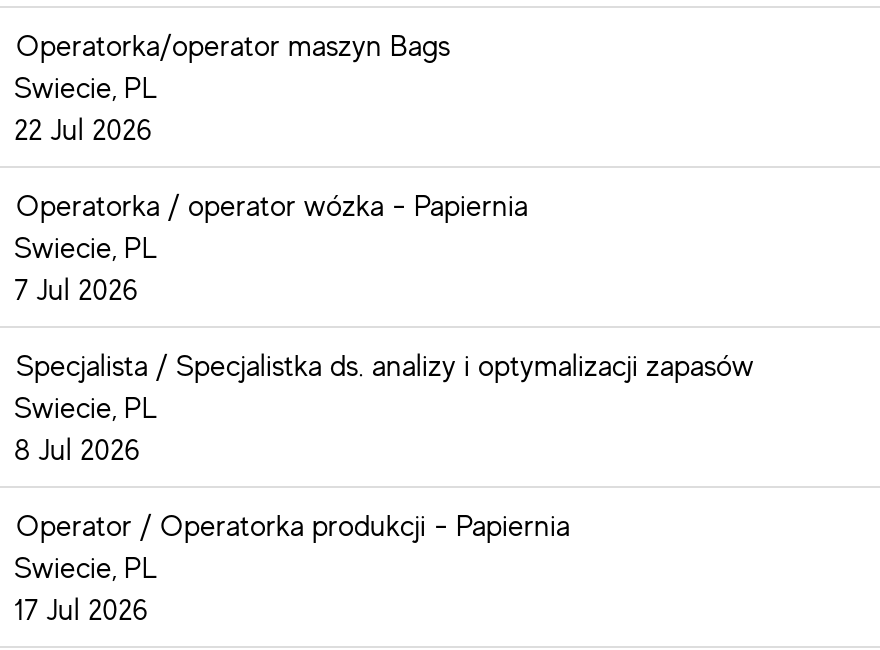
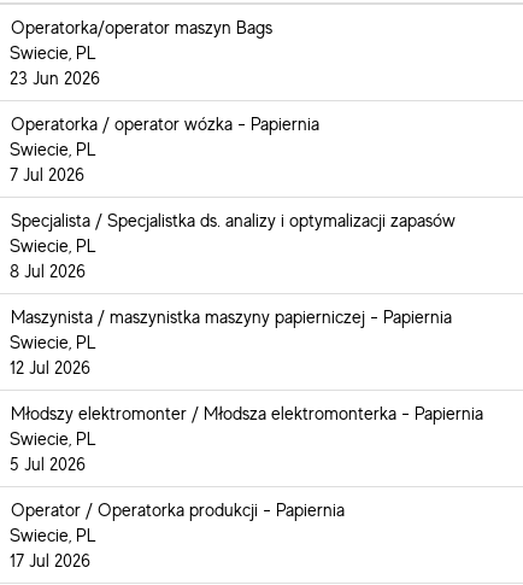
- 22 Jul 2026
+ 23 Jun 2026

+ Maszynista / maszynistka maszyny papierniczej - Papiernia
+ Swiecie, PL
+ 12 Jul 2026
+ Młodszy elektromonter / Młodsza elektromonterka - Papiernia
+ Swiecie, PL
+ 5 Jul 2026
